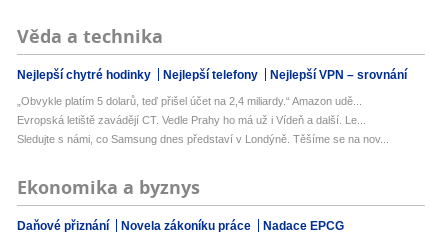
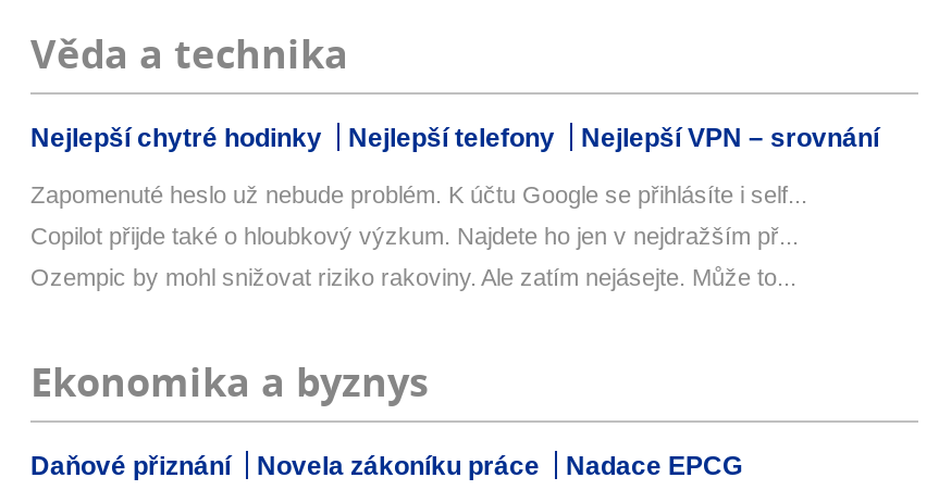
- „Obvykle platím 5 dolarů, teď přišel účet na 2,4 miliardy.“ Amazon udě...
+ Zapomenuté heslo už nebude problém. K účtu Google se přihlásíte i self...

- Evropská letiště zavádějí CT. Vedle Prahy ho má už i Vídeň a další. Le...
+ Copilot přijde také o hloubkový výzkum. Najdete ho jen v nejdražším př...

- Sledujte s námi, co Samsung dnes představí v Londýně. Těšíme se na nov...
+ Ozempic by mohl snižovat riziko rakoviny. Ale zatím nejásejte. Může to...
